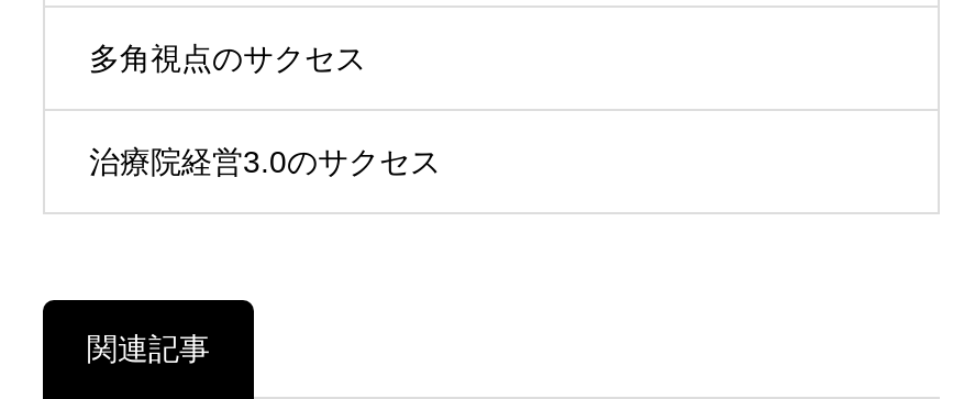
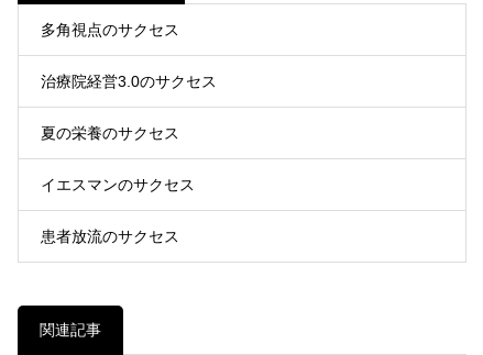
+ 夏の栄養のサクセス
+ イエスマンのサクセス
+ 患者放流のサクセス
